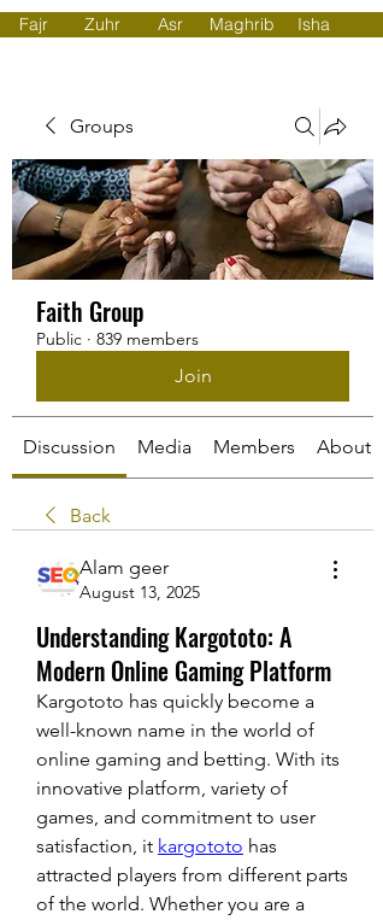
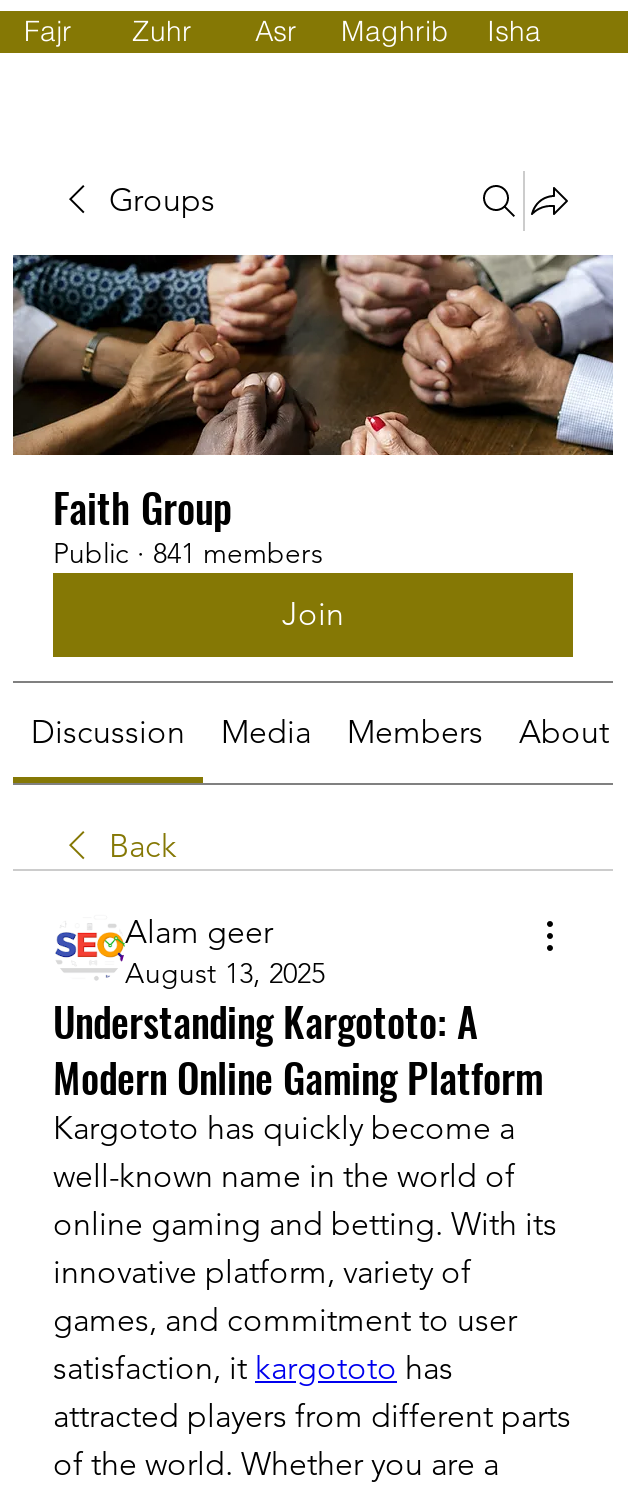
- Public · 839 members
+ Public · 841 members
